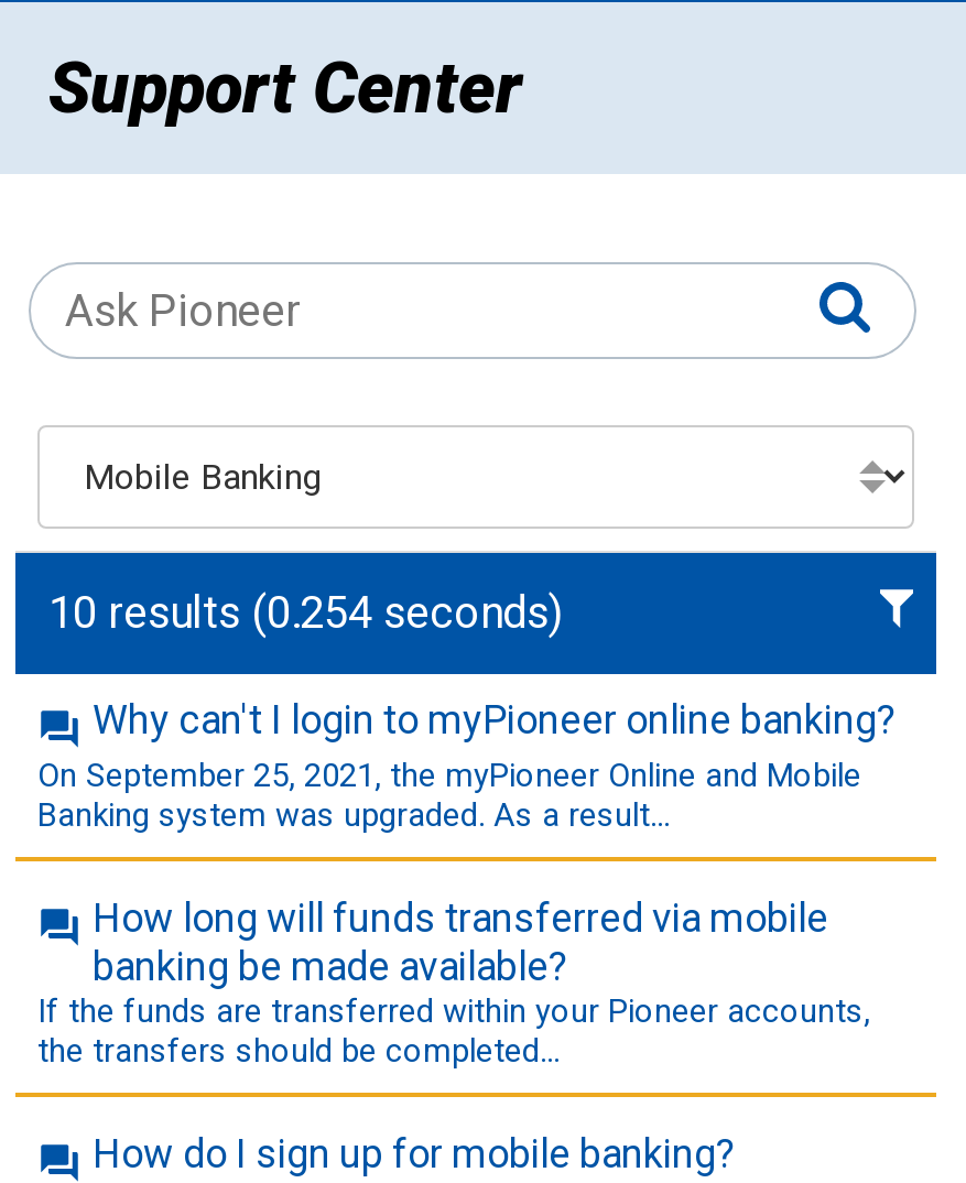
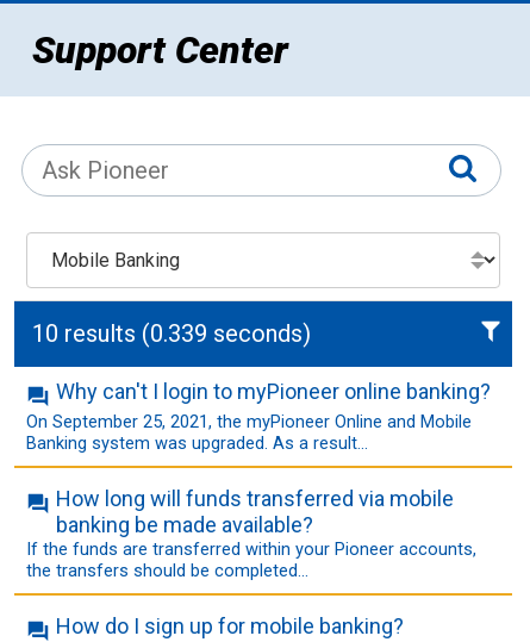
- 10 results (0.254 seconds)
+ 10 results (0.339 seconds)
